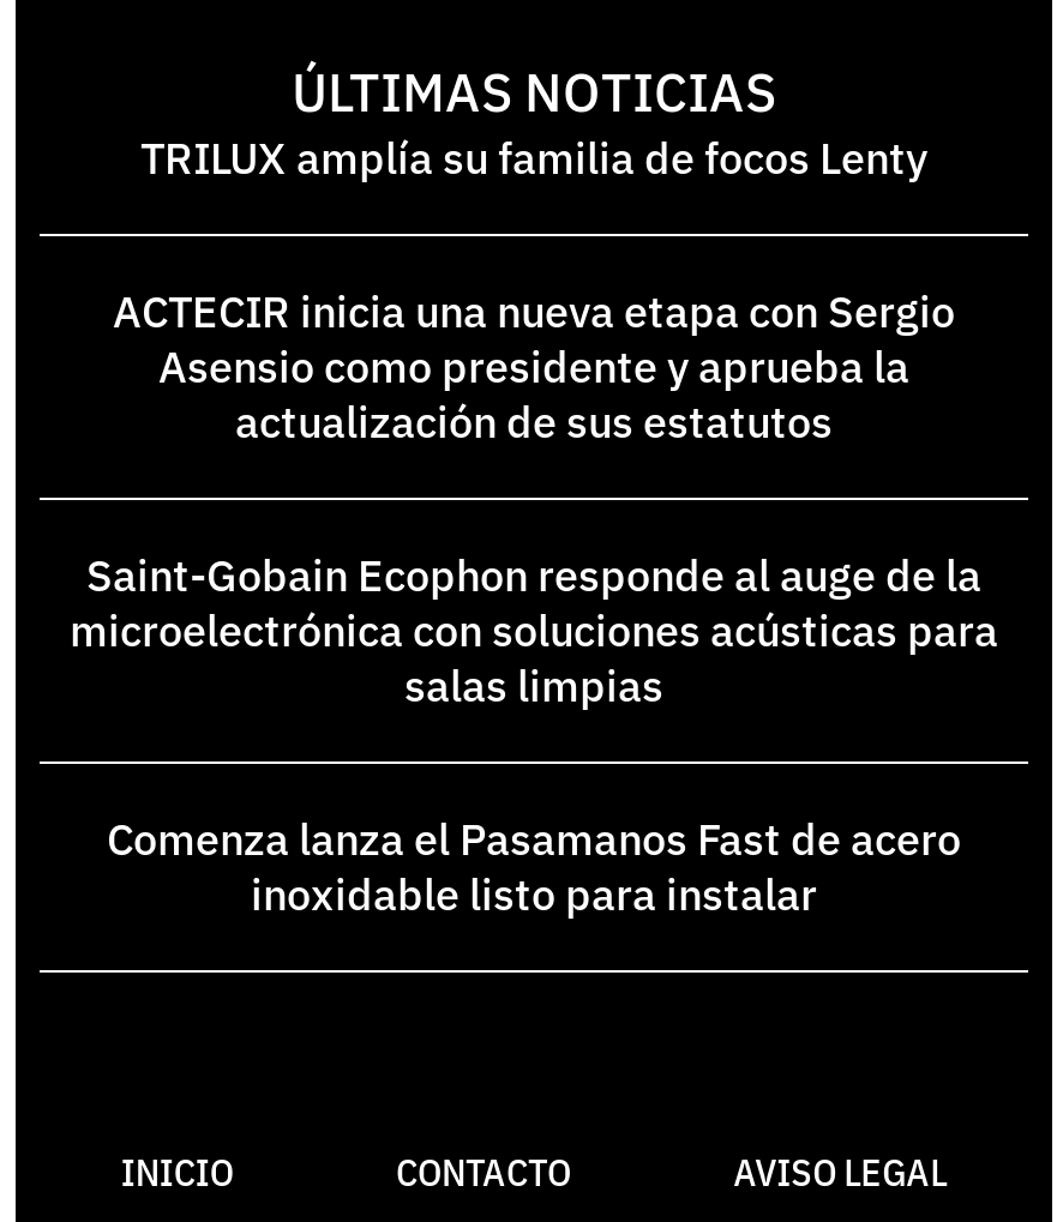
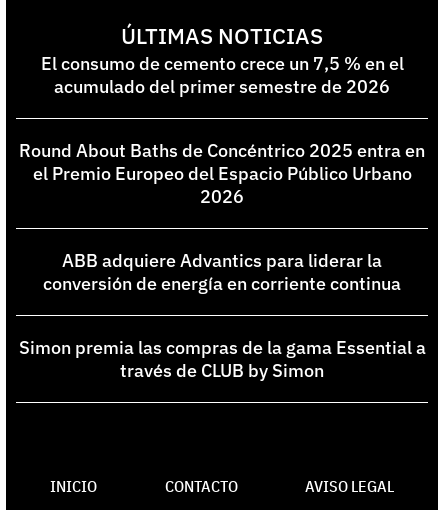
- TRILUX amplía su familia de focos Lenty
+ El consumo de cemento crece un 7,5 % en el
+ acumulado del primer semestre de 2026

- ACTECIR inicia una nueva etapa con Sergio
- Asensio como presidente y aprueba la
- actualización de sus estatutos
+ Round About Baths de Concéntrico 2025 entra en
+ el Premio Europeo del Espacio Público Urbano
+ 2026

- Saint-Gobain Ecophon responde al auge de la
- microelectrónica con soluciones acústicas para
- salas limpias
+ ABB adquiere Advantics para liderar la
+ conversión de energía en corriente continua

- Comenza lanza el Pasamanos Fast de acero
- inoxidable listo para instalar
+ Simon premia las compras de la gama Essential a
+ través de CLUB by Simon
